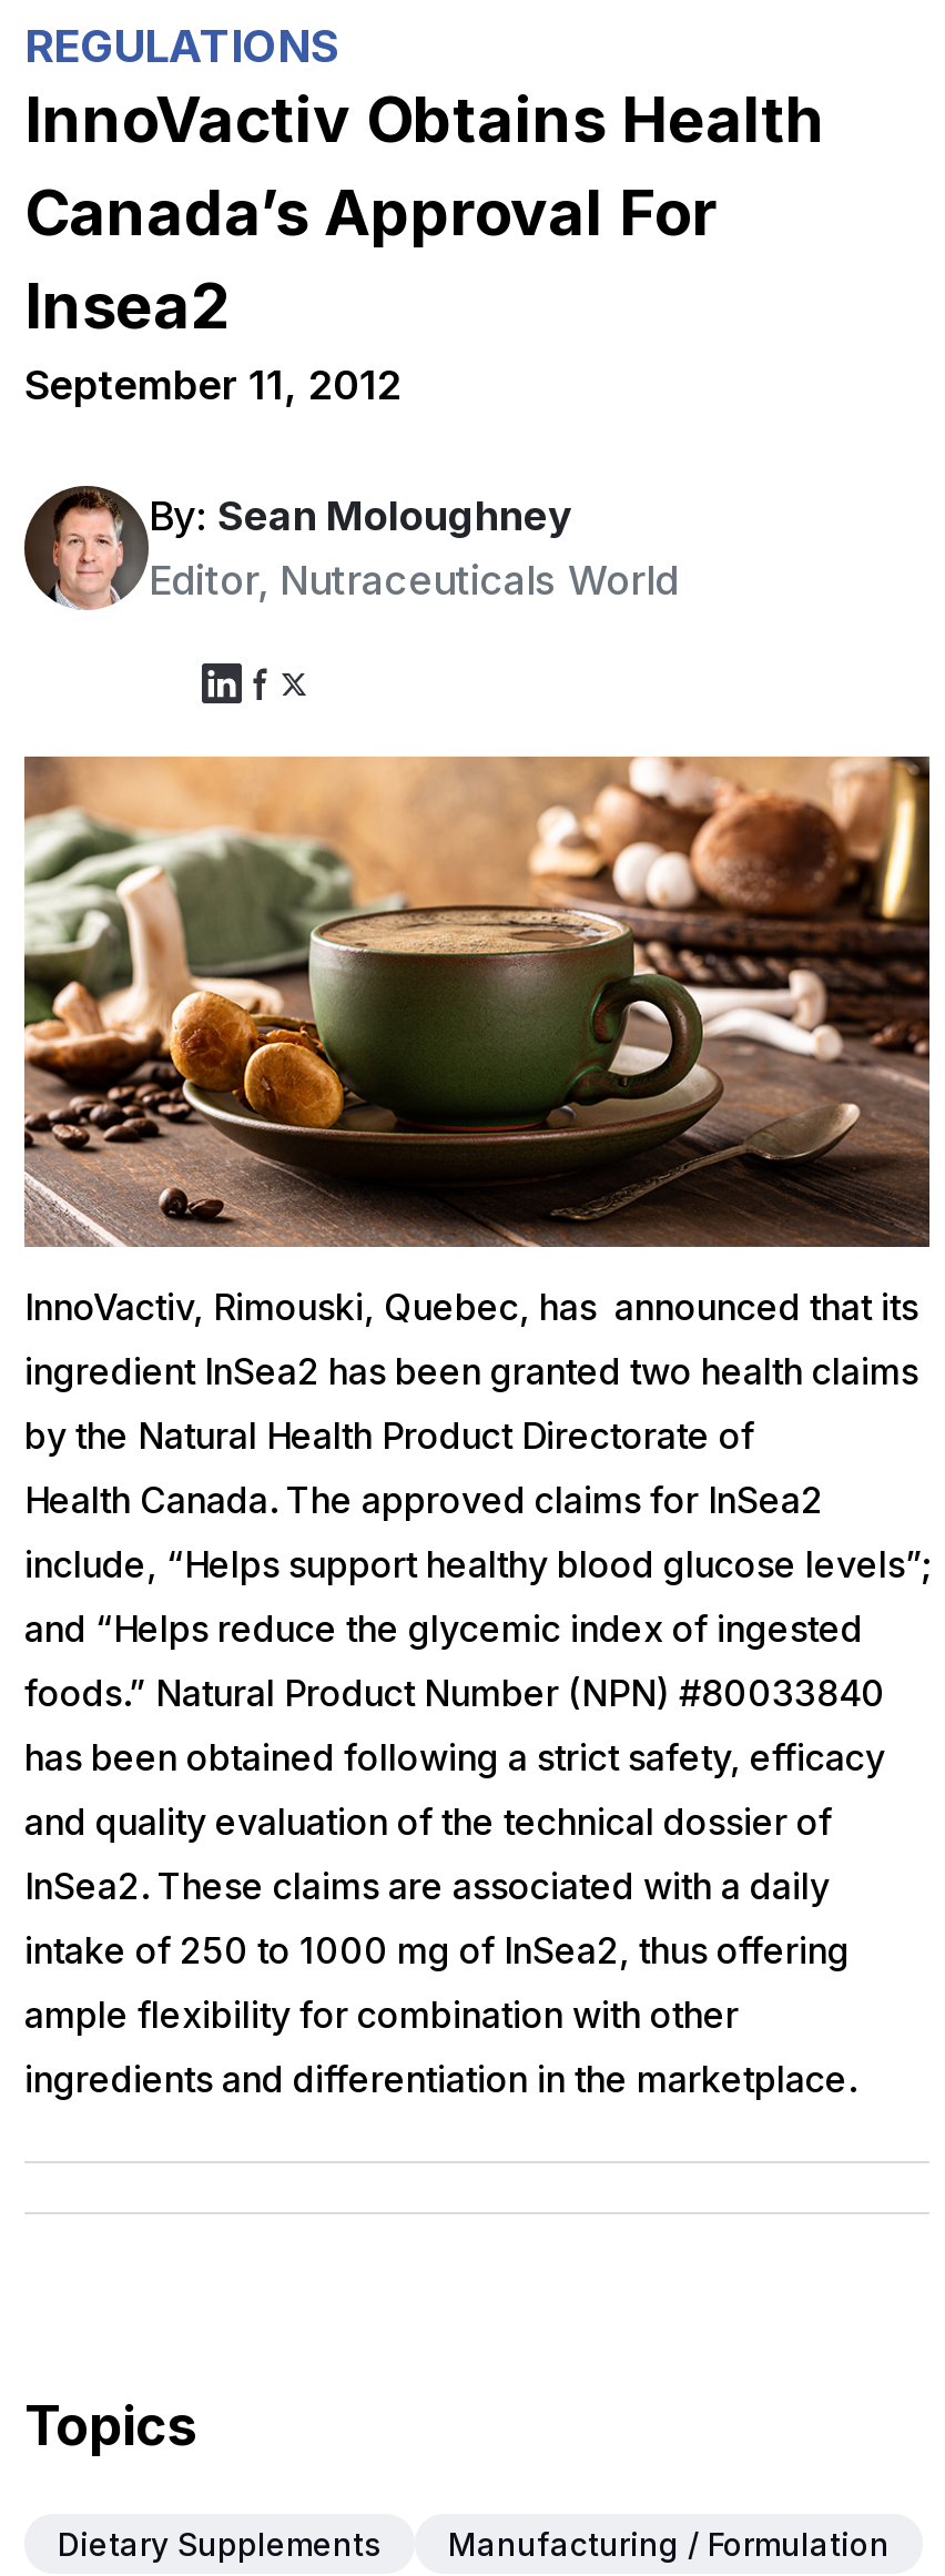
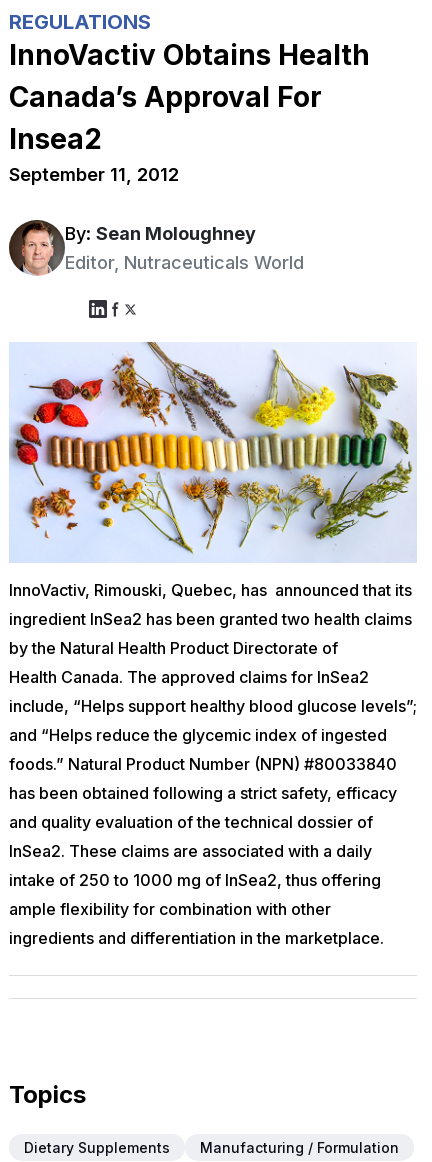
- [image]
+ [image]
